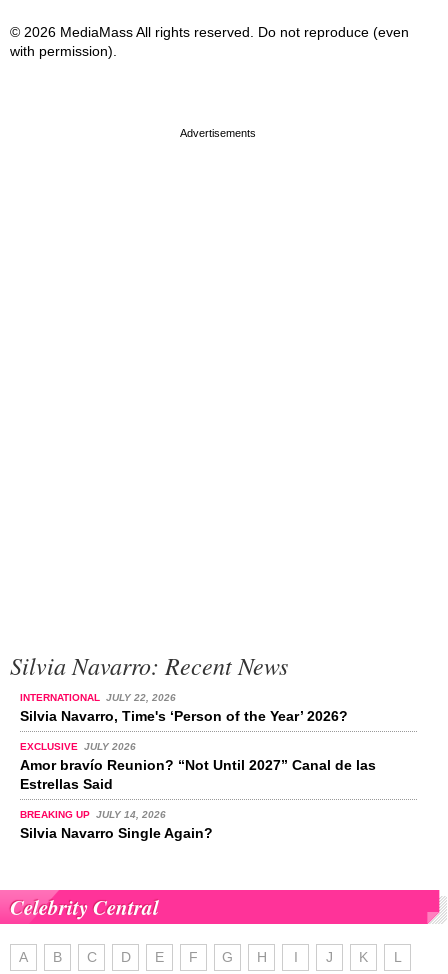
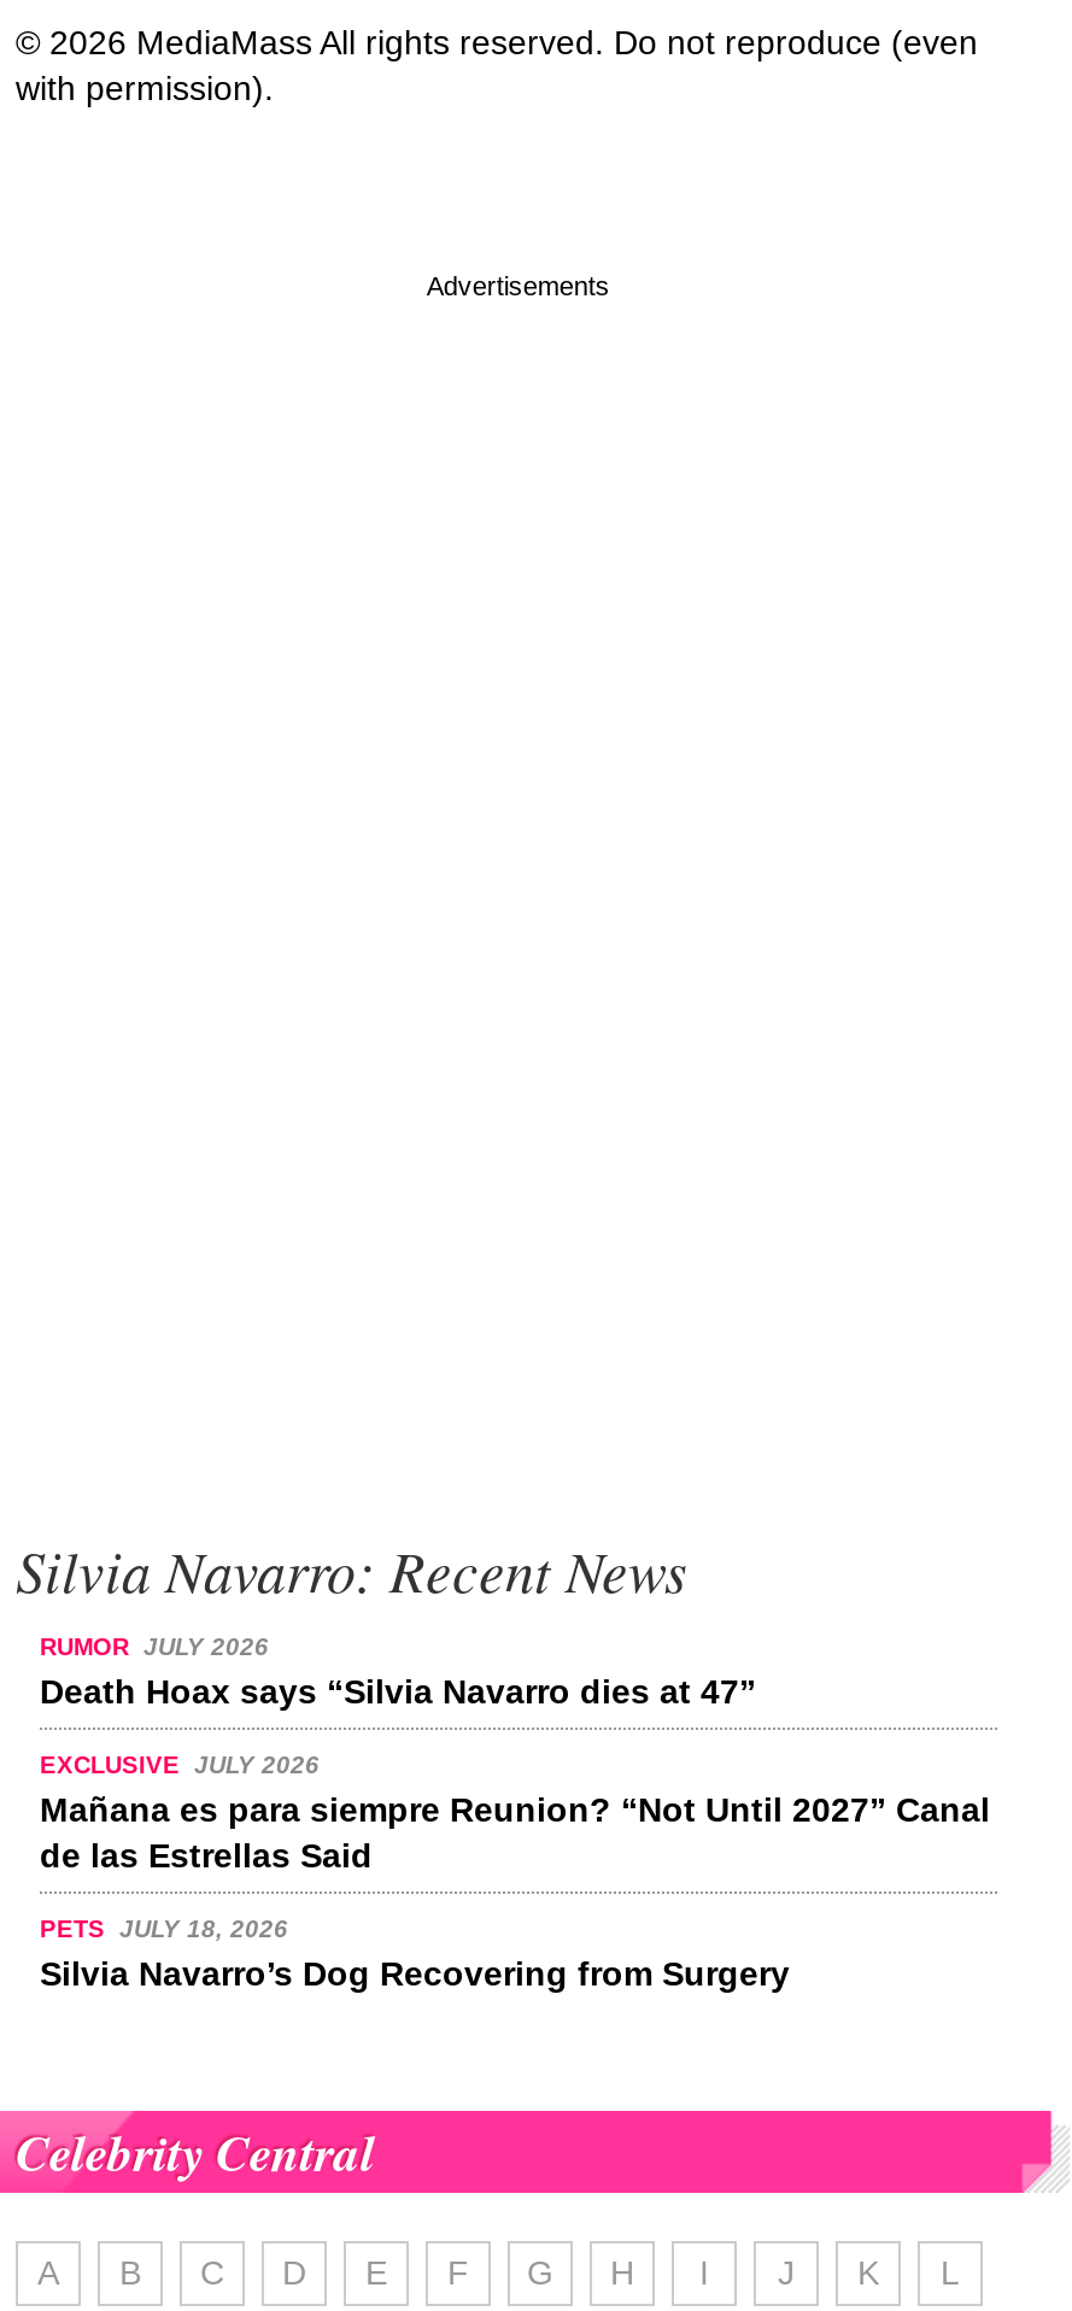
- INTERNATIONAL JULY 22, 2026
- Silvia Navarro, Time's ‘Person of the Year’ 2026?
+ RUMOR JULY 2026
+ Death Hoax says “Silvia Navarro dies at 47”

- Amor bravío Reunion? “Not Until 2027” Canal de las
- Estrellas Said
+ Mañana es para siempre Reunion? “Not Until 2027” Canal
+ de las Estrellas Said

- BREAKING UP JULY 14, 2026
- Silvia Navarro Single Again?
+ PETS JULY 18, 2026
+ Silvia Navarro’s Dog Recovering from Surgery
